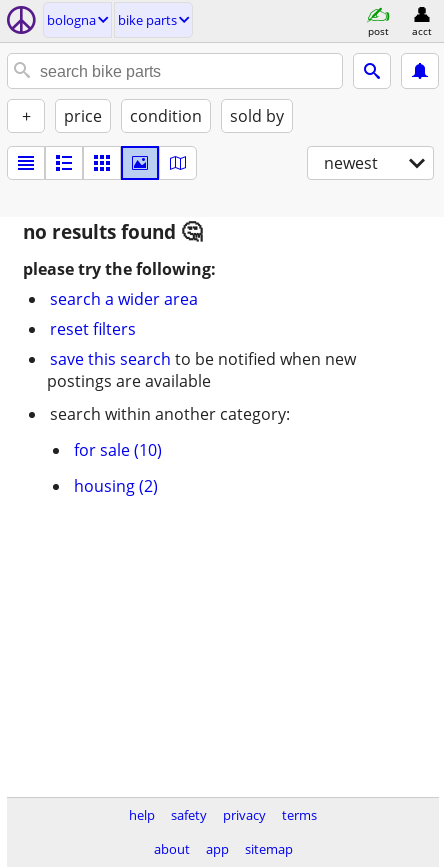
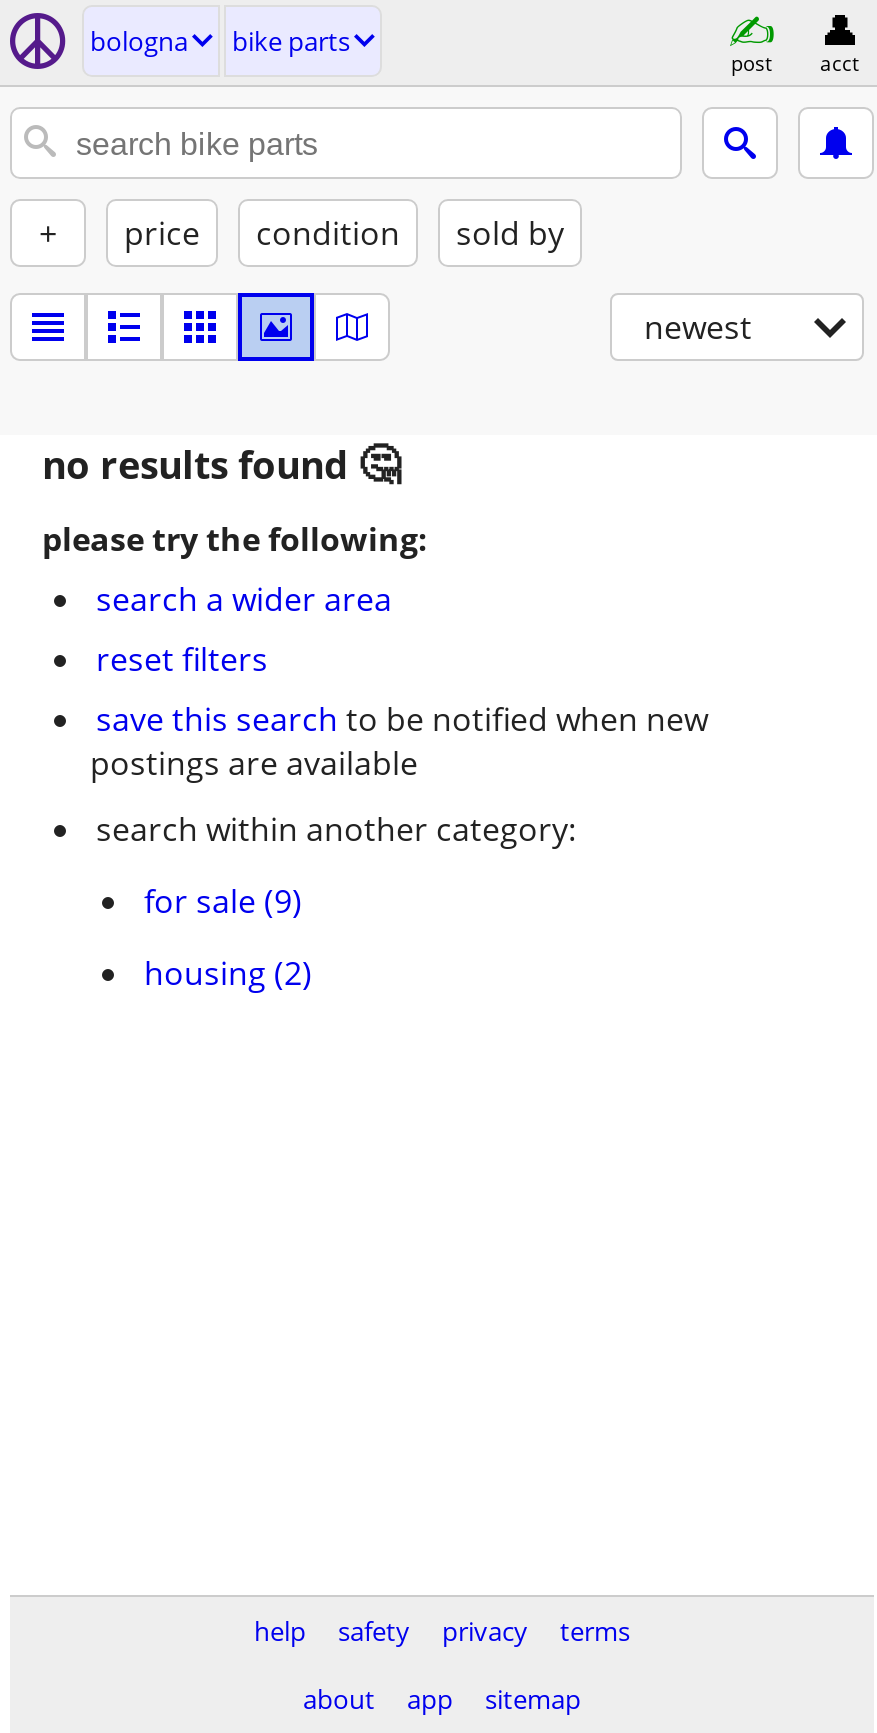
- for sale (10)
+ for sale (9)
